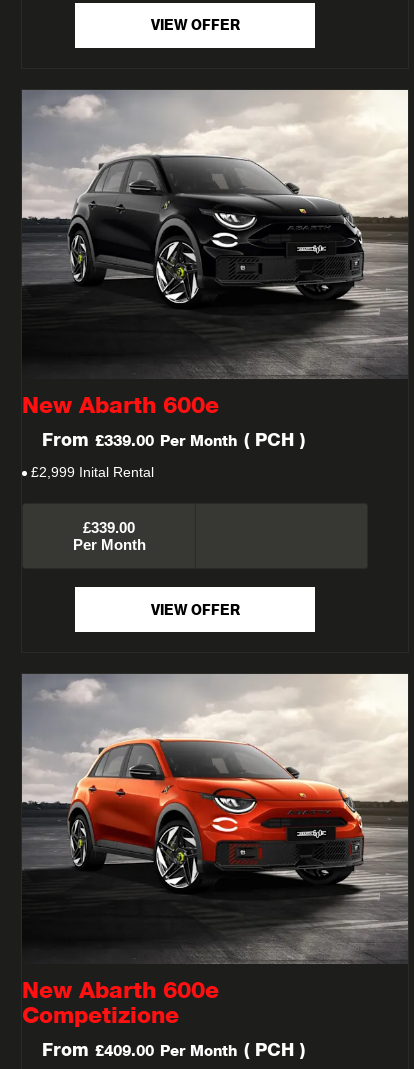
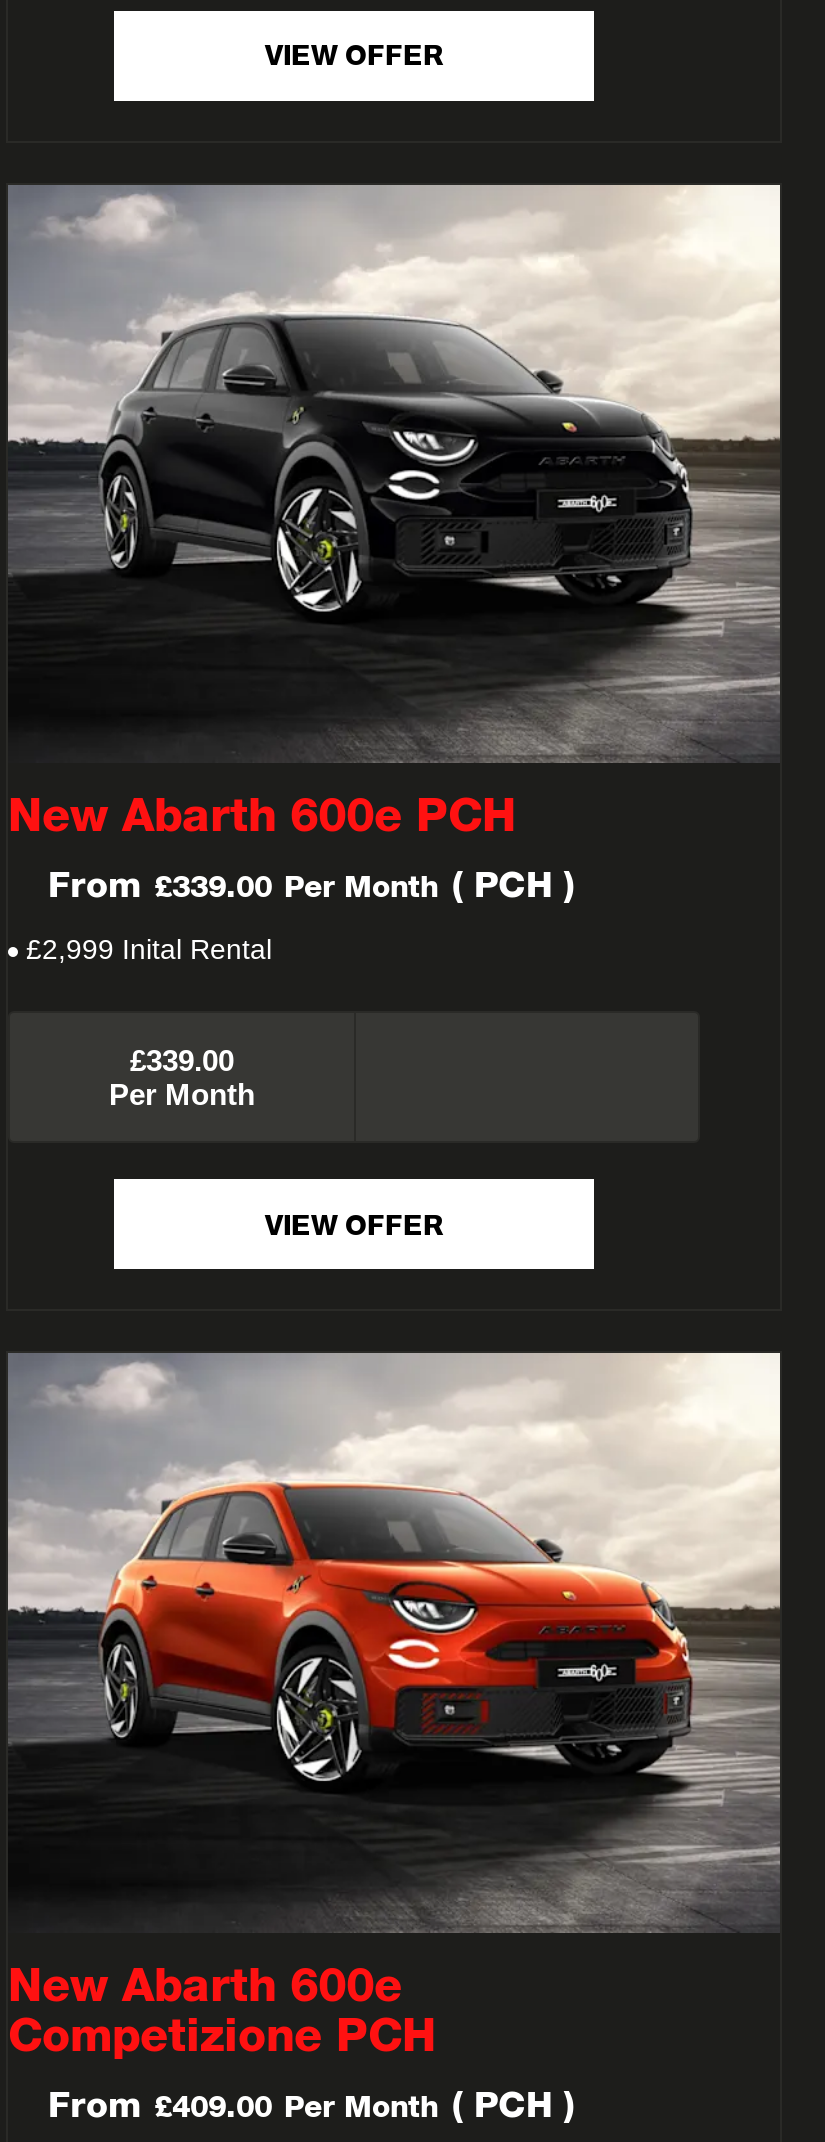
- New Abarth 600e
+ New Abarth 600e PCH

- Competizione
+ Competizione PCH
